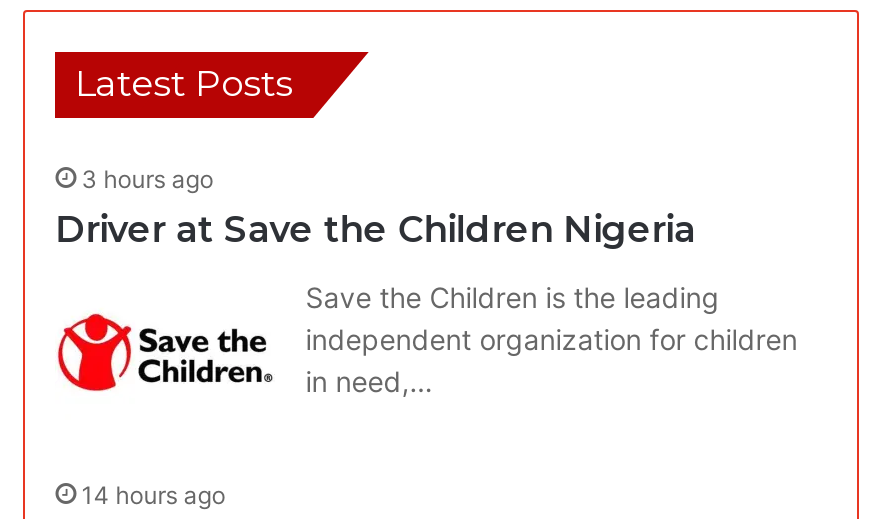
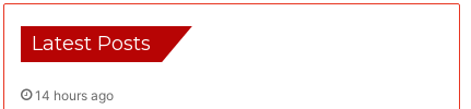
- [image]
- 3 hours ago
- Driver at Save the Children Nigeria
- Save the Children is the leading
- independent organization for children
- in need,…
